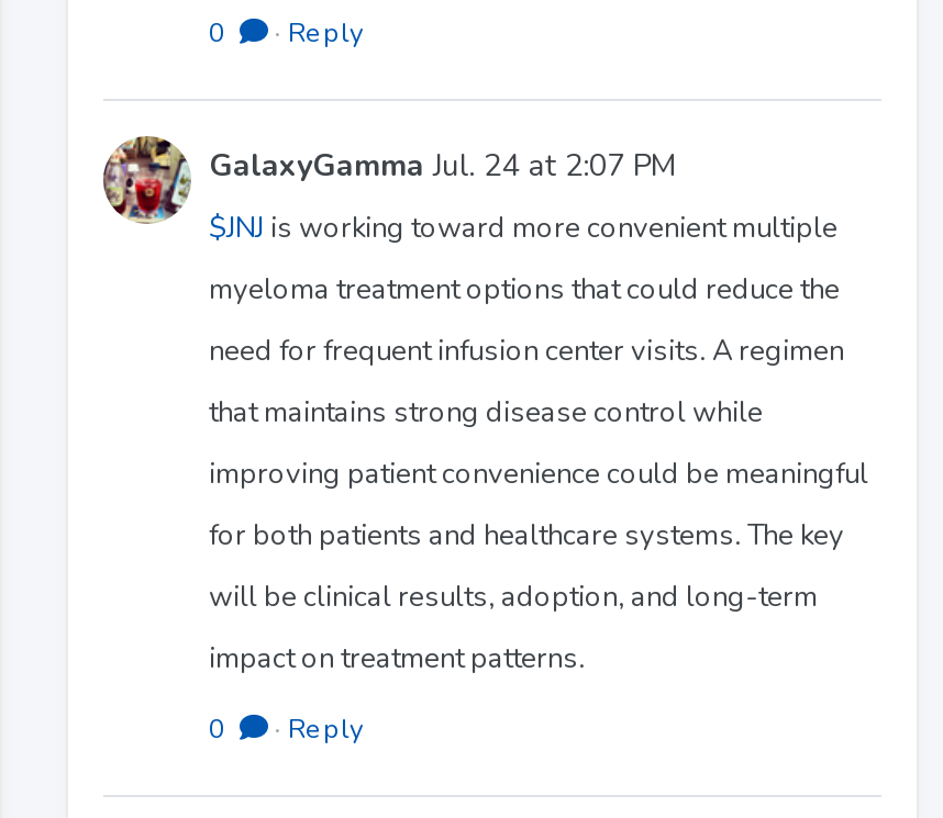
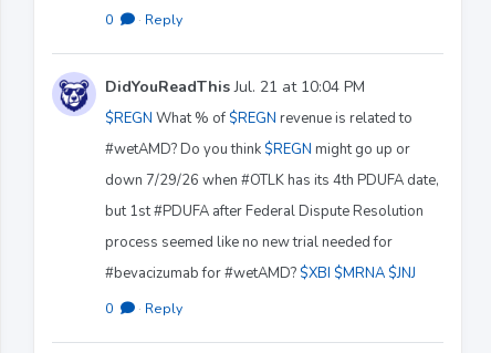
- [image]
- GalaxyGamma Jul. 24 at 2:07 PM
- $JNJ is working toward more convenient multiple
- myeloma treatment options that could reduce the
- need for frequent infusion center visits. A regimen
- that maintains strong disease control while
- improving patient convenience could be meaningful
- for both patients and healthcare systems. The key
- will be clinical results, adoption, and long-term
- impact on treatment patterns.
+ [image]
+ DidYouReadThis Jul. 21 at 10:04 PM
+ $REGN What % of $REGN revenue is related to
+ #wetAMD? Do you think $REGN might go up or
+ down 7/29/26 when #OTLK has its 4th PDUFA date,
+ but 1st #PDUFA after Federal Dispute Resolution
+ process seemed like no new trial needed for
+ #bevacizumab for #wetAMD? $XBI $MRNA $JNJ
